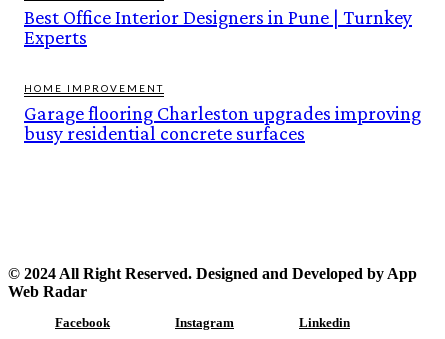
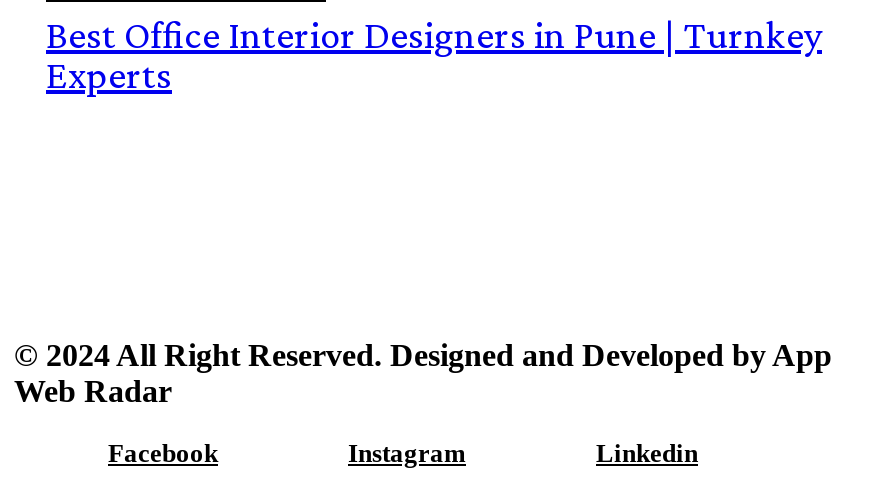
- HOME IMPROVEMENT
- Garage flooring Charleston upgrades improving
- busy residential concrete surfaces
